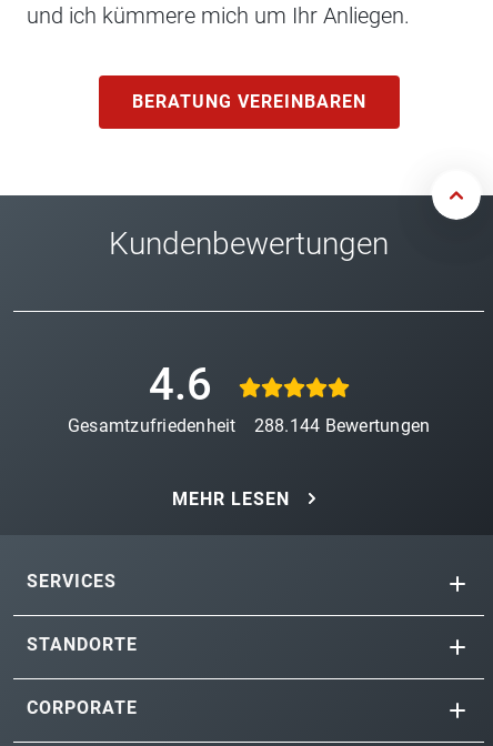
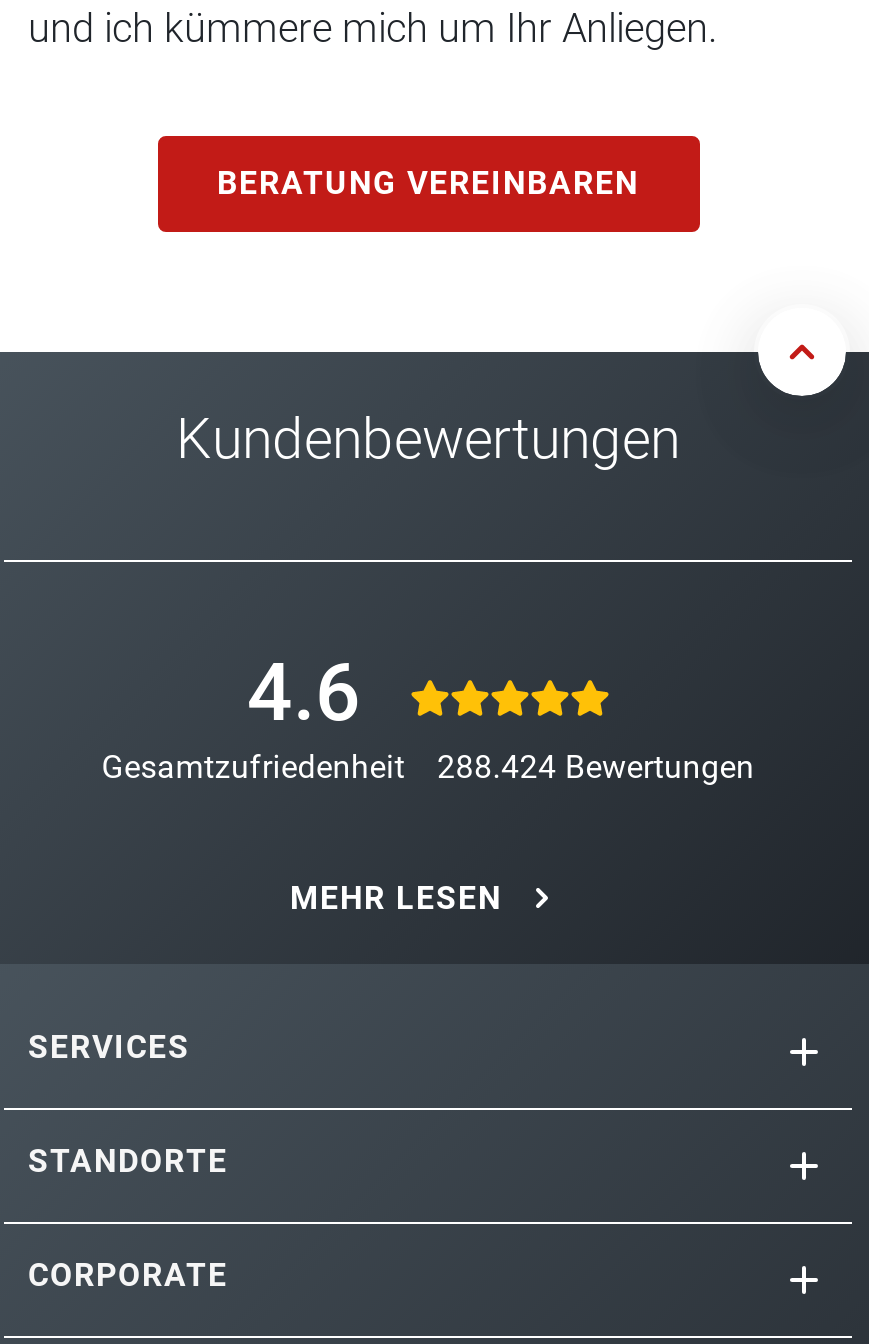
- Gesamtzufriedenheit 288.144 Bewertungen
+ Gesamtzufriedenheit 288.424 Bewertungen
